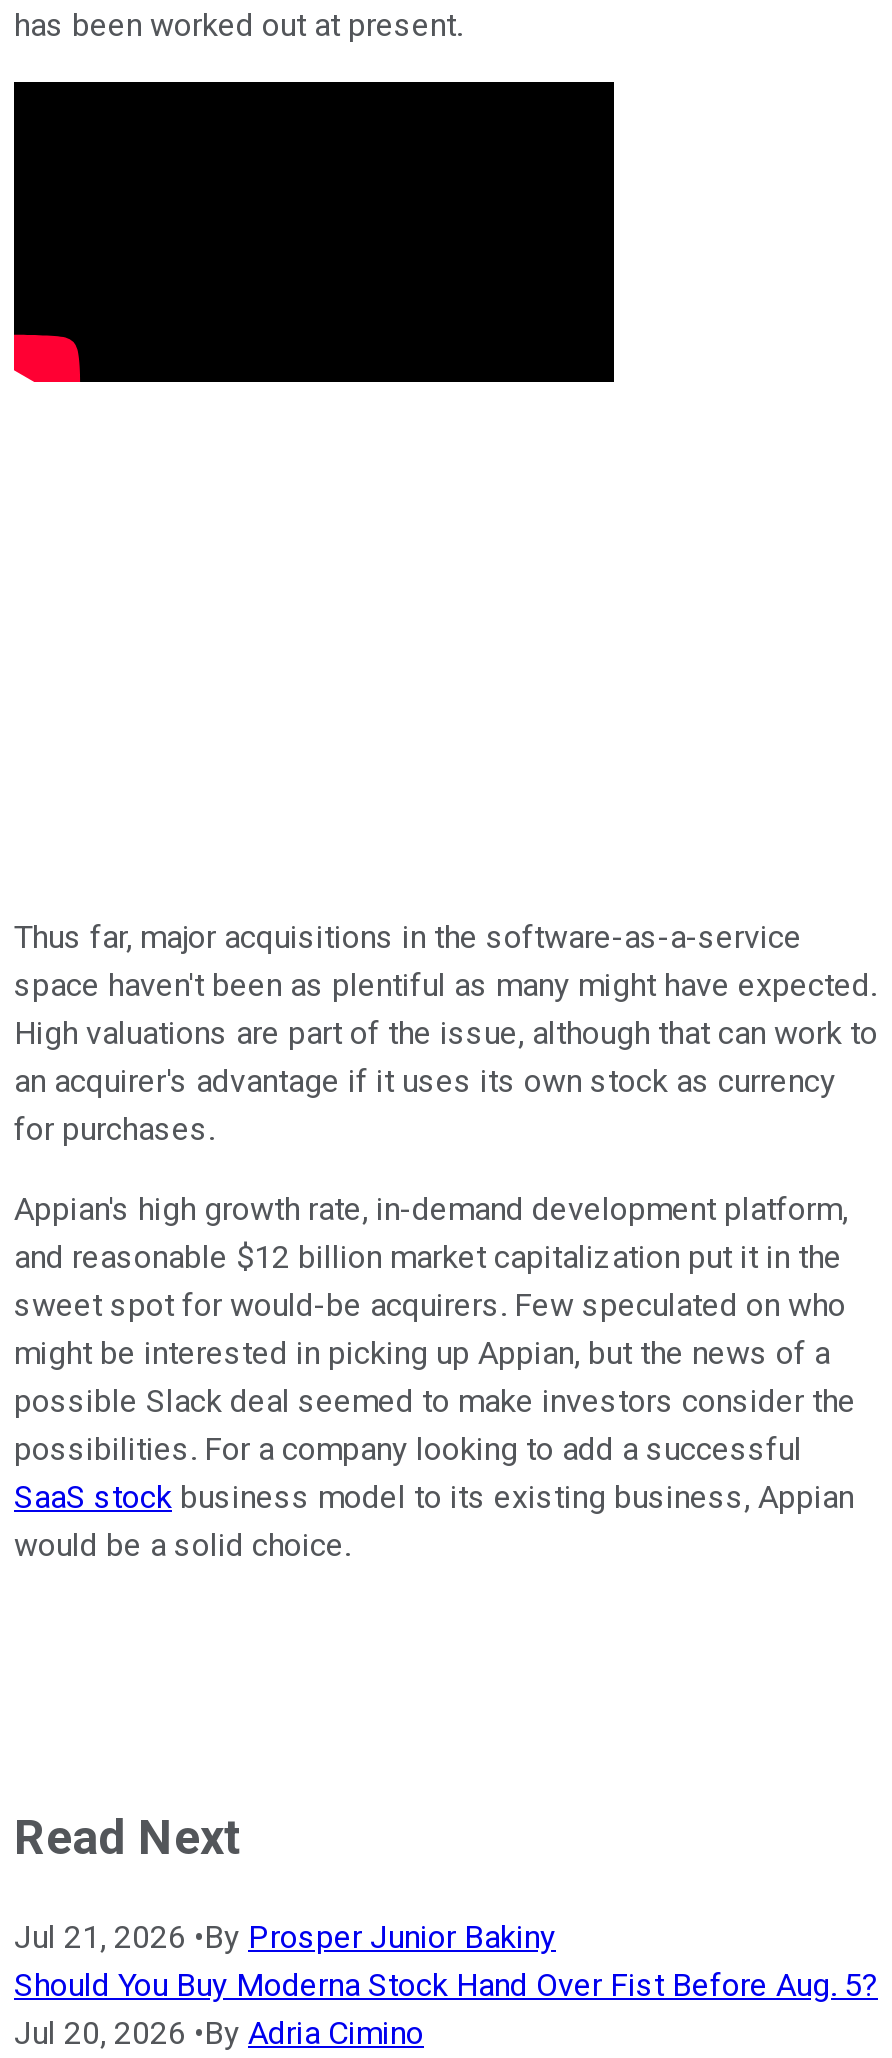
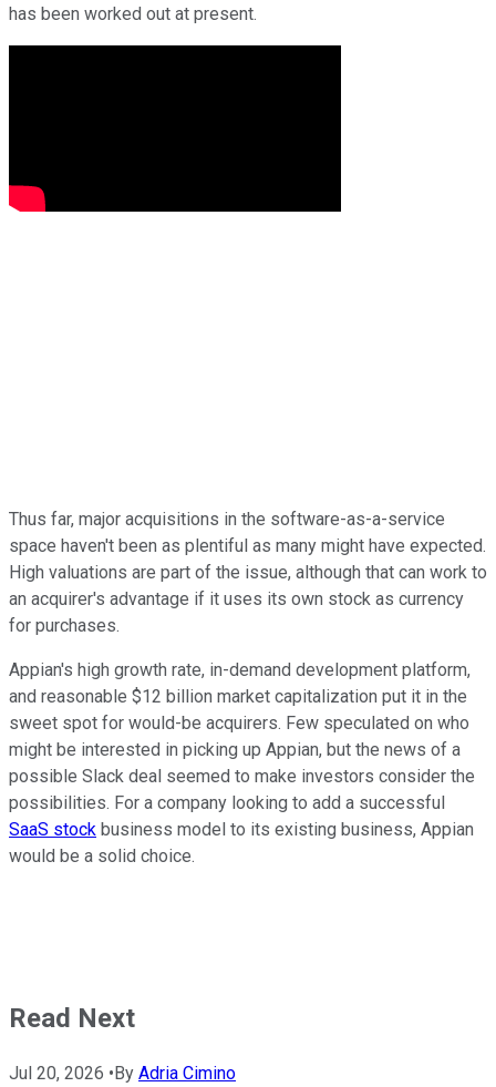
- Jul 21, 2026 • By Prosper Junior Bakiny
- Should You Buy Moderna Stock Hand Over Fist Before Aug. 5?
